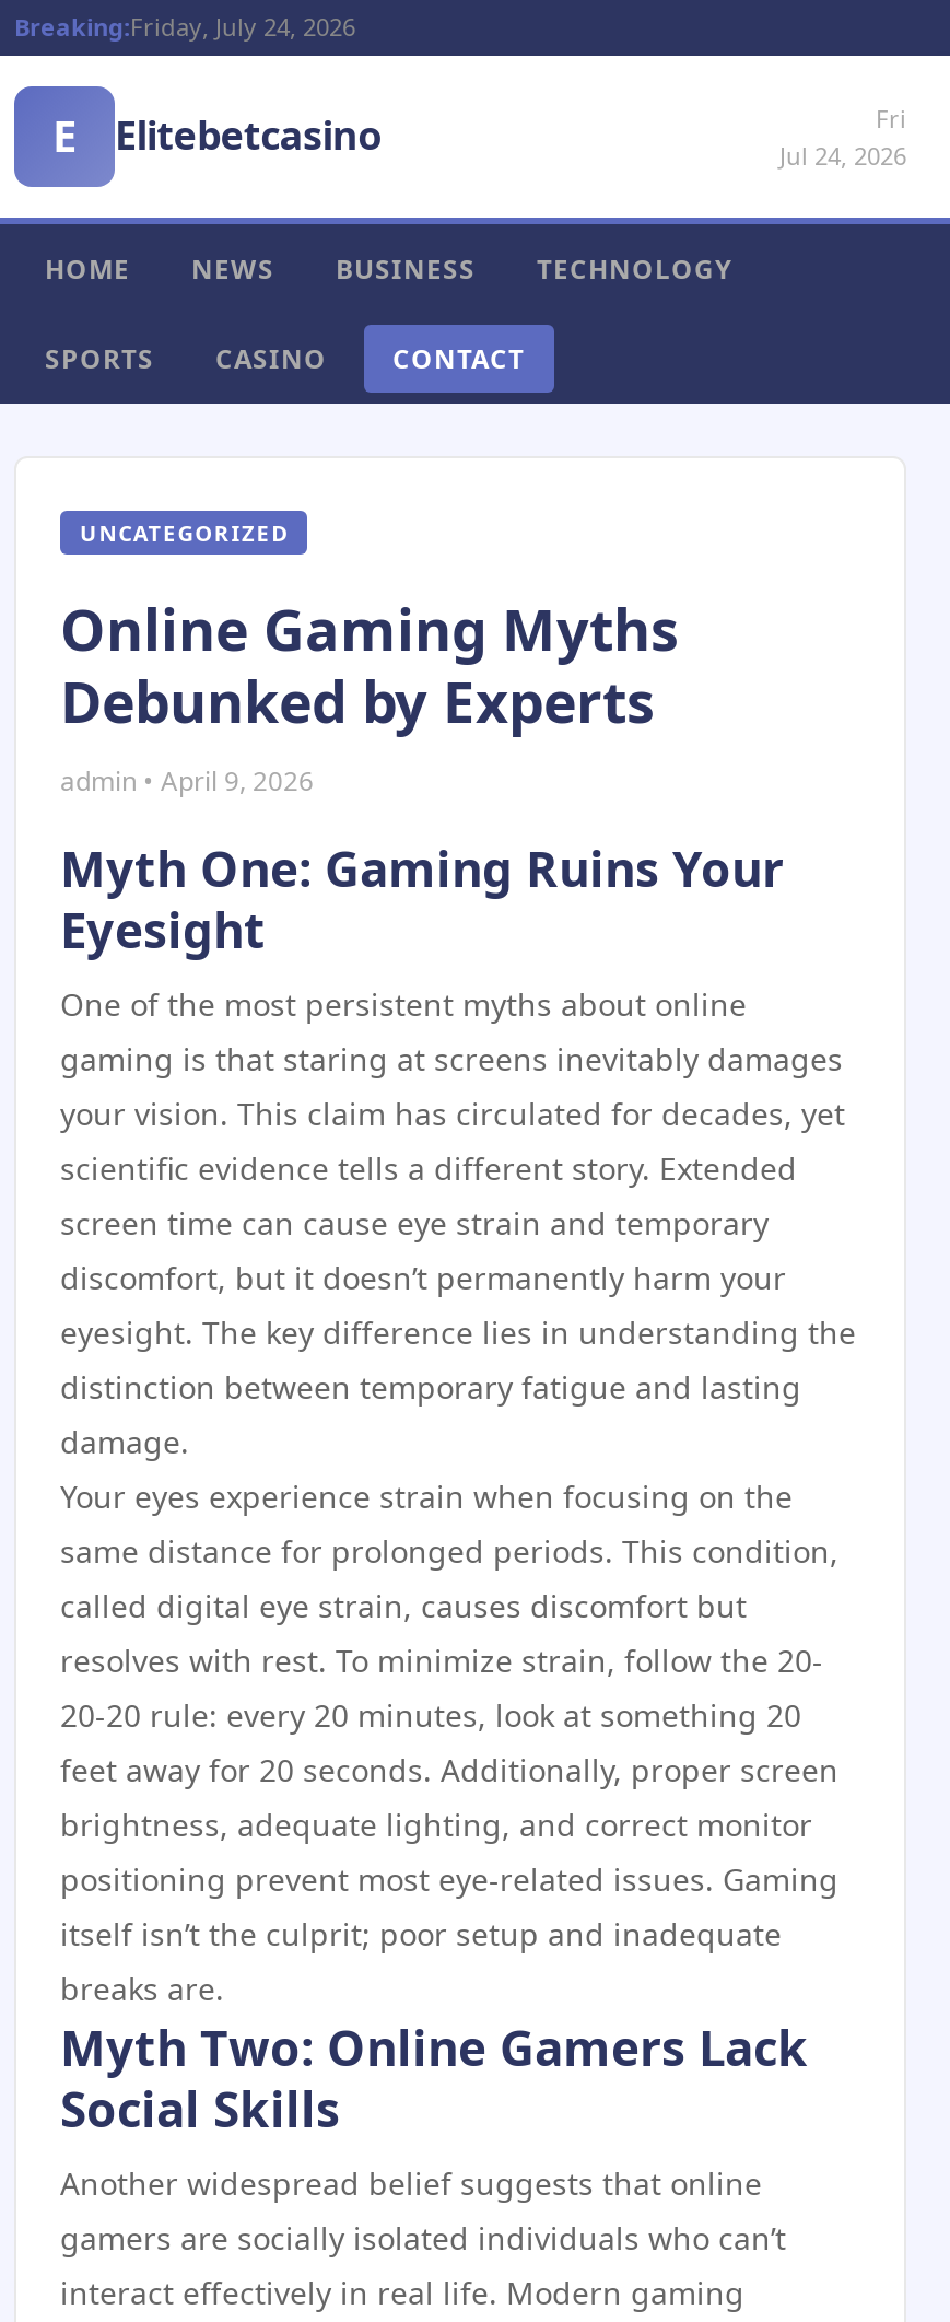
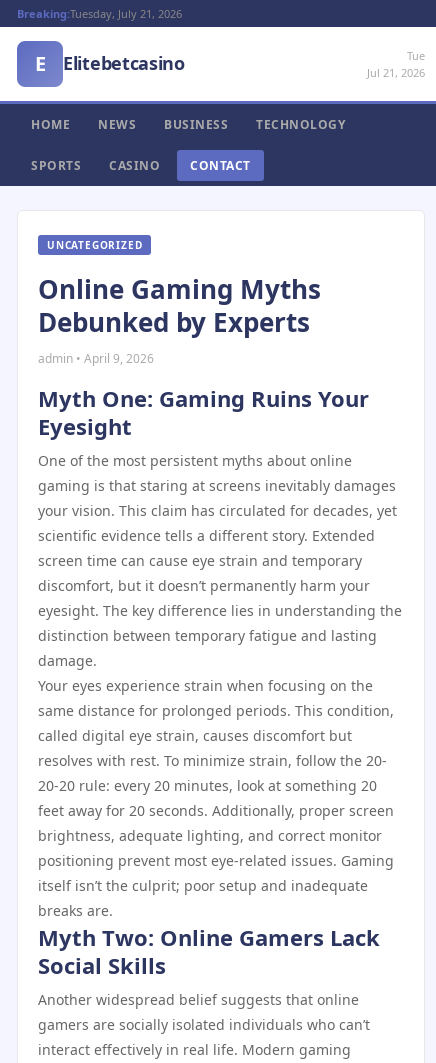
- Breaking:Friday, July 24, 2026
+ Breaking:Tuesday, July 21, 2026

- Fri
- Jul 24, 2026
+ Tue
+ Jul 21, 2026
